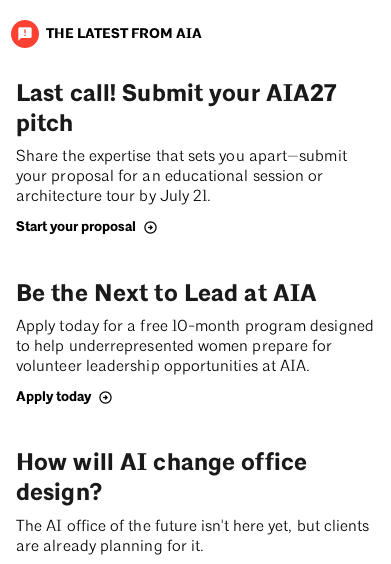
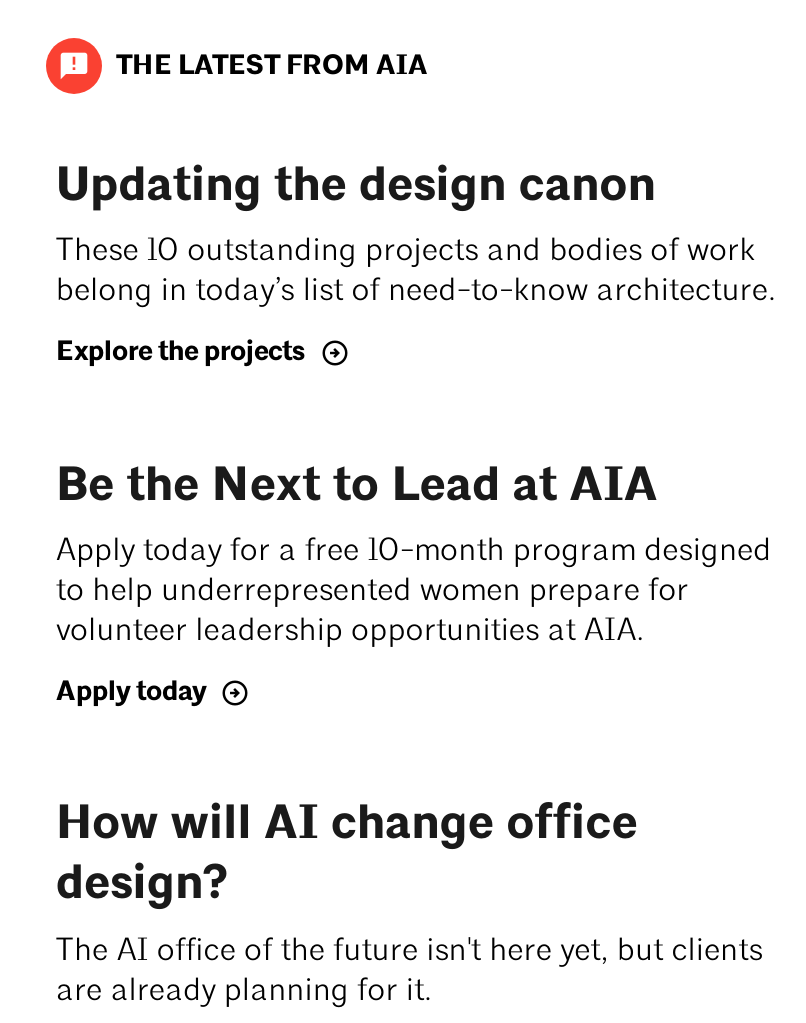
- Last call! Submit your AIA27
- pitch
- Share the expertise that sets you apart—submit
- your proposal for an educational session or
- architecture tour by July 21.
+ Updating the design canon
+ These 10 outstanding projects and bodies of work
+ belong in today’s list of need-to-know architecture.

- Start your proposal
+ Explore the projects
